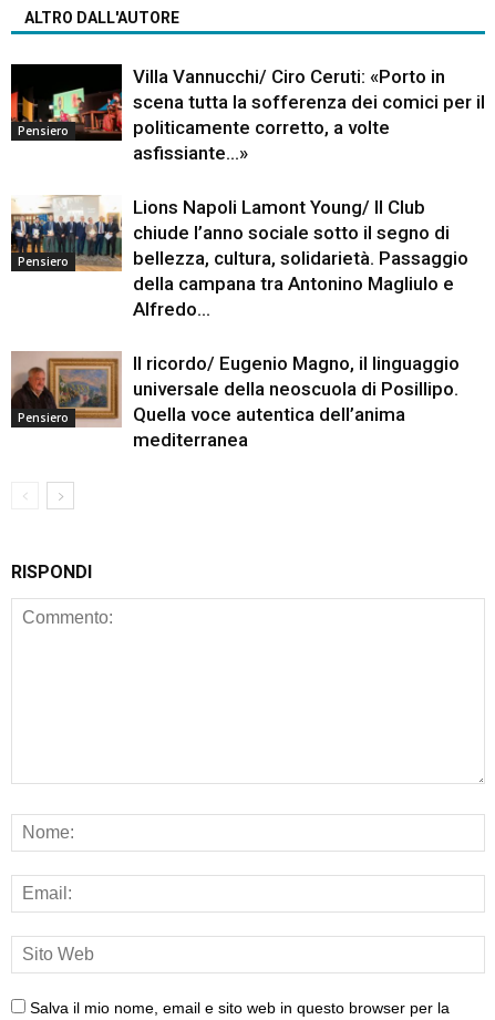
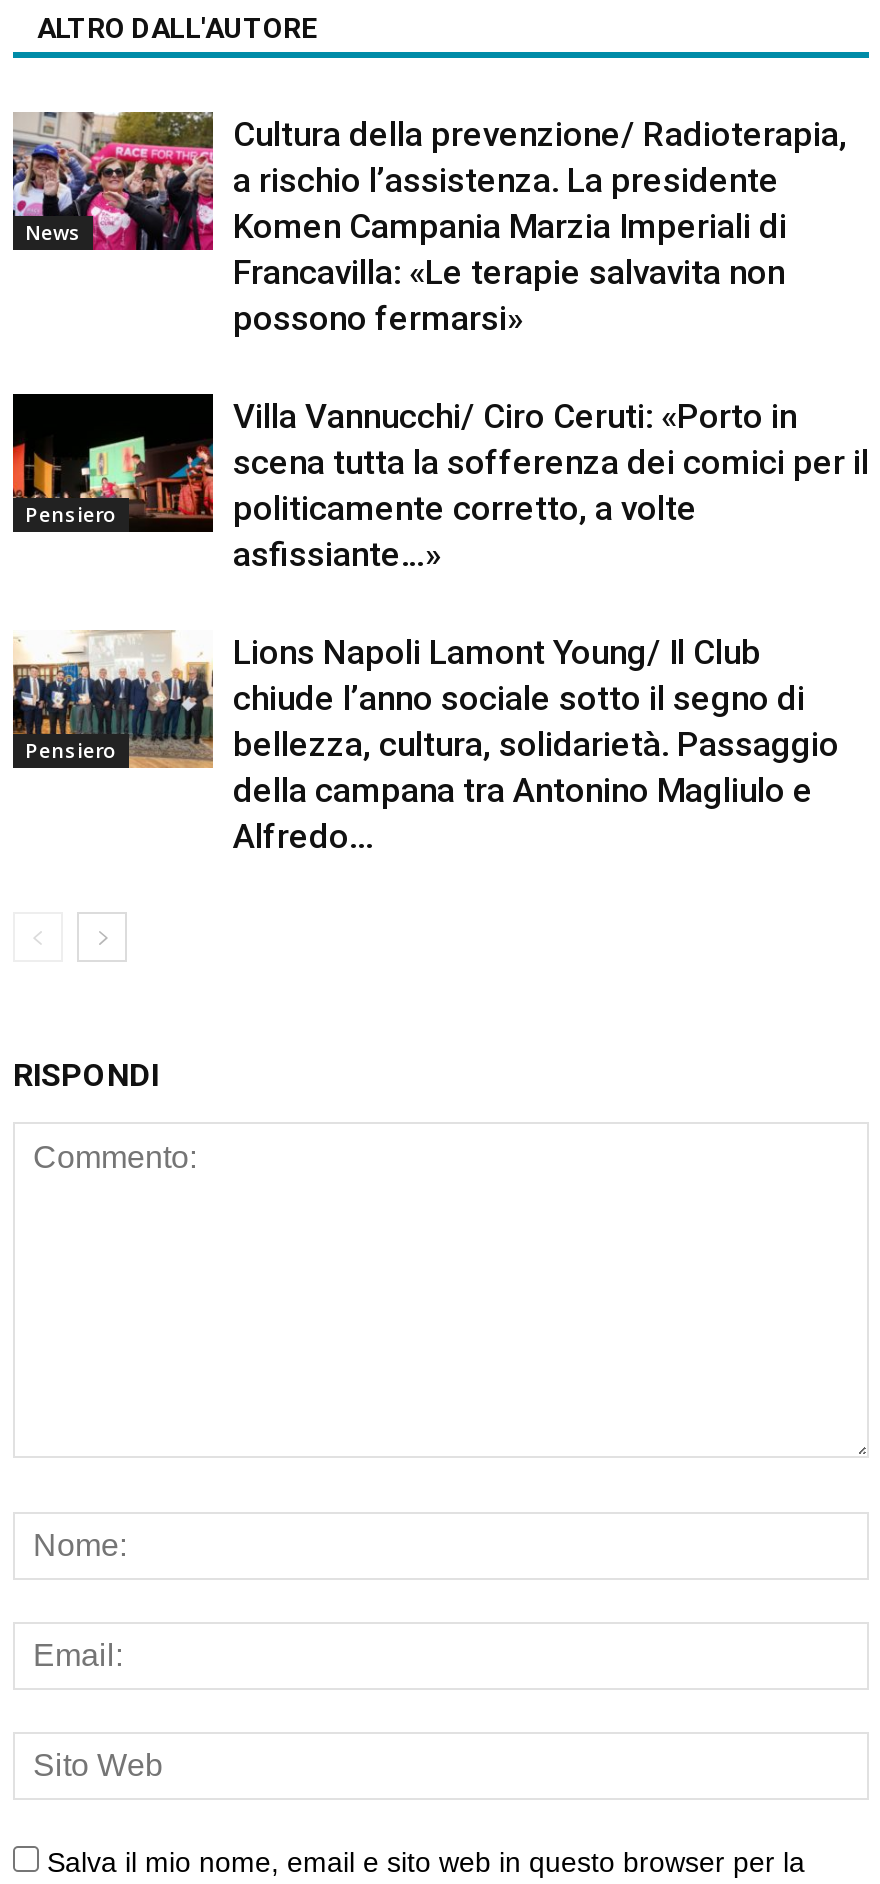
+ [image]
+ News

+ Cultura della prevenzione/ Radioterapia,
+ a rischio l’assistenza. La presidente
+ Komen Campania Marzia Imperiali di
+ Francavilla: «Le terapie salvavita non
+ possono fermarsi»

moved down: [image] | Pensiero | Villa Vannucchi/ Ciro Ceruti: «Porto in | ... | della campana tra Antonino Magliulo e | Alfredo...

- [image]
- Pensiero

- Il ricordo/ Eugenio Magno, il linguaggio
- universale della neoscuola di Posillipo.
- Quella voce autentica dell’anima
- mediterranea
